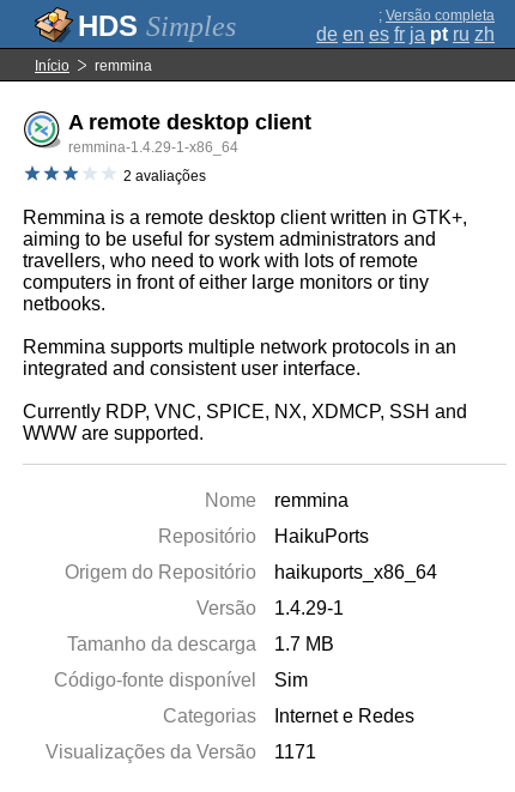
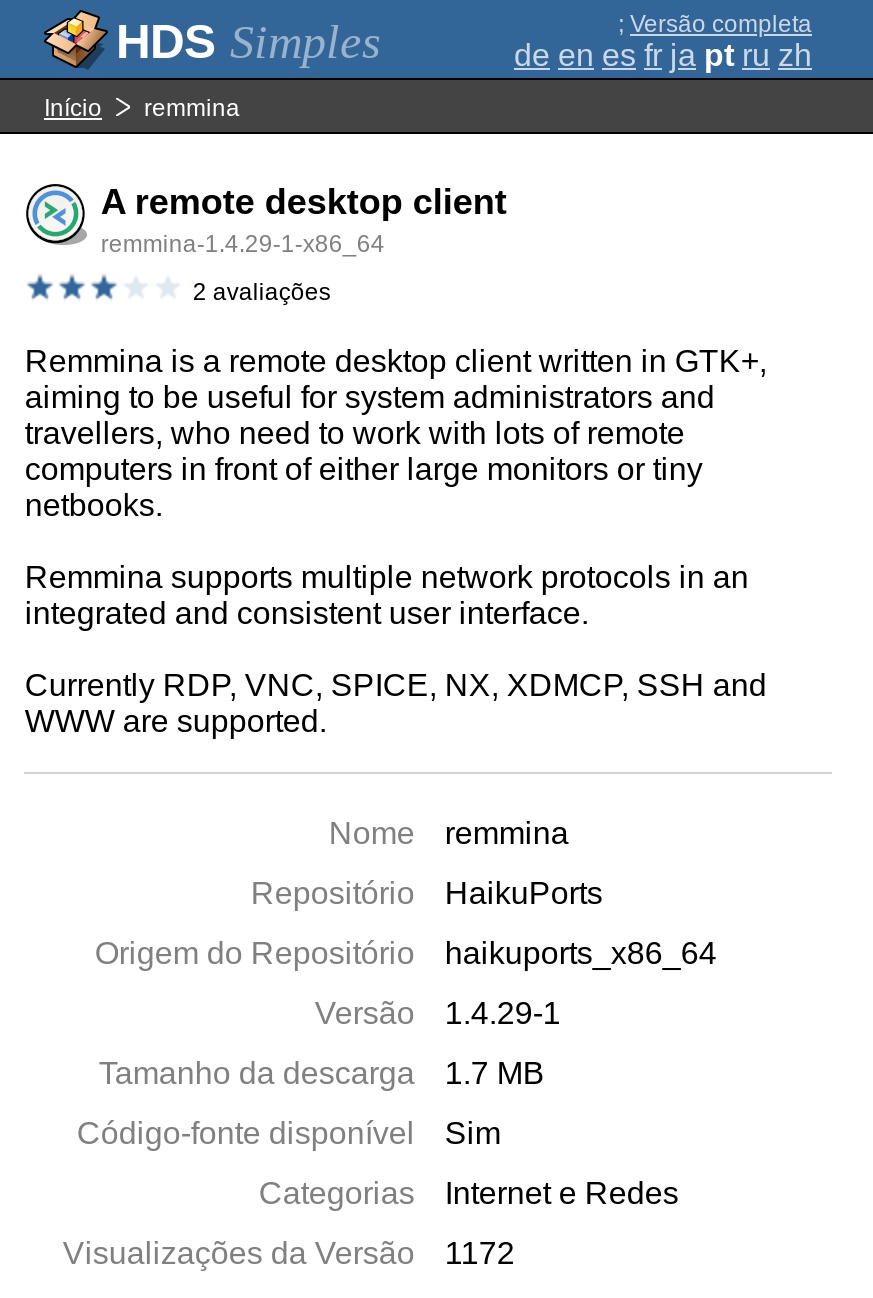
- Visualizações da Versão 1171
+ Visualizações da Versão 1172
